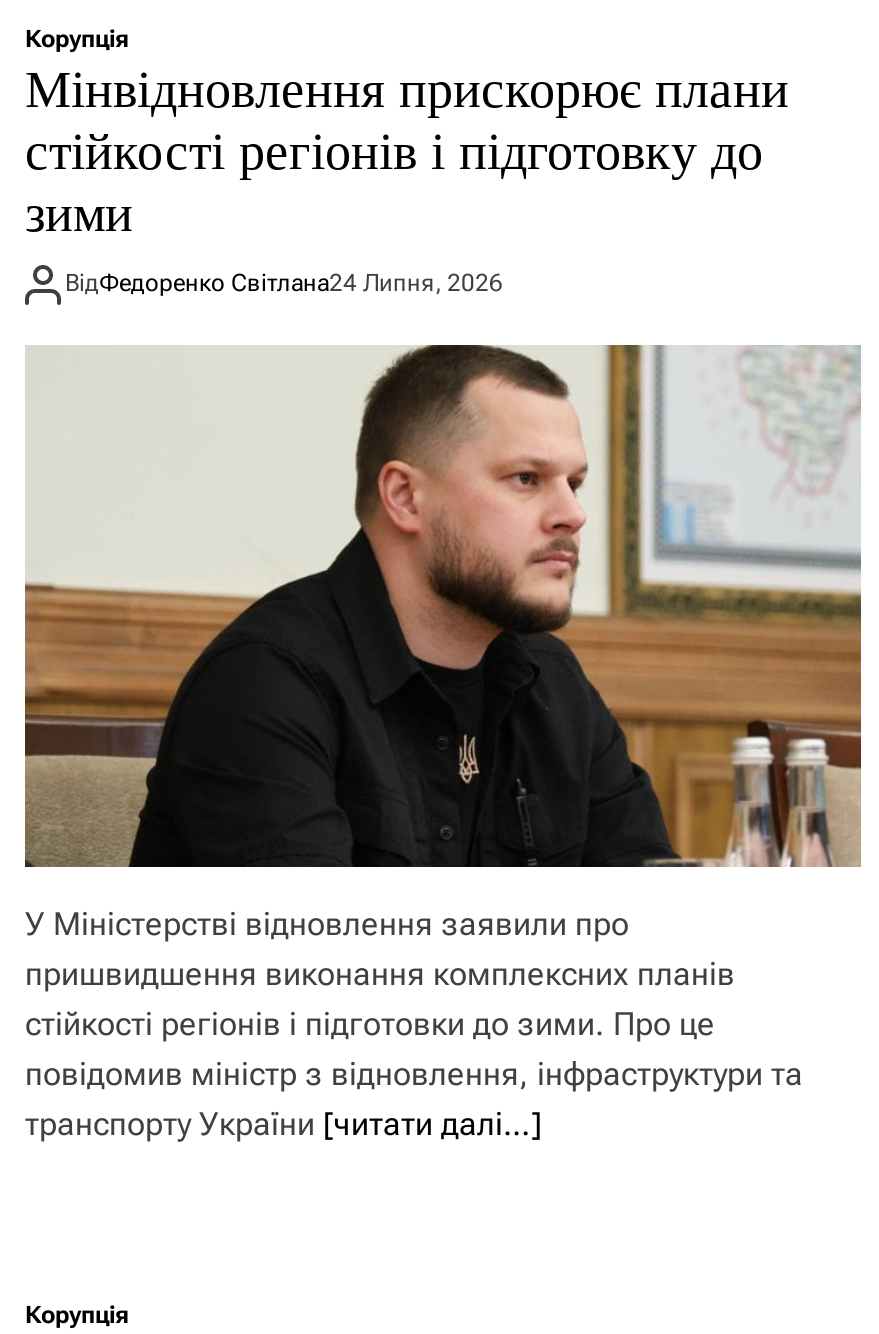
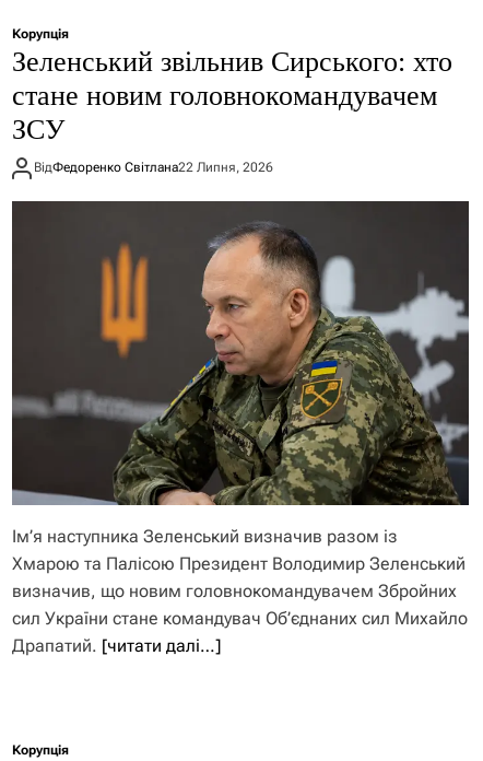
- Мінвідновлення прискорює плани
- стійкості регіонів і підготовку до
- зими
+ Зеленський звільнив Сирського: хто
+ стане новим головнокомандувачем
+ ЗСУ

- ВідФедоренко Світлана24 Липня, 2026
+ ВідФедоренко Світлана22 Липня, 2026

- [image]
- У Міністерстві відновлення заявили про
- пришвидшення виконання комплексних планів
- стійкості регіонів і підготовки до зими. Про це
- повідомив міністр з відновлення, інфраструктури та
- транспорту України [читати далі…]
+ [image]
+ Ім’я наступника Зеленський визначив разом із
+ Хмарою та Палісою Президент Володимир Зеленський
+ визначив, що новим головнокомандувачем Збройних
+ сил України стане командувач Об’єднаних сил Михайло
+ Драпатий. [читати далі…]
